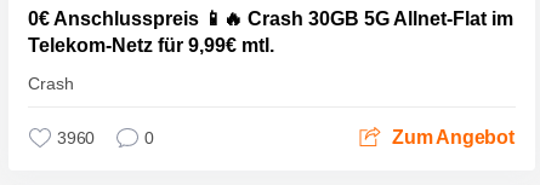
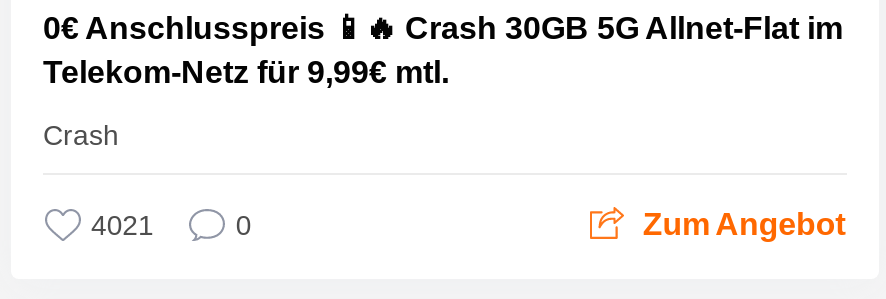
- 3960
+ 4021
